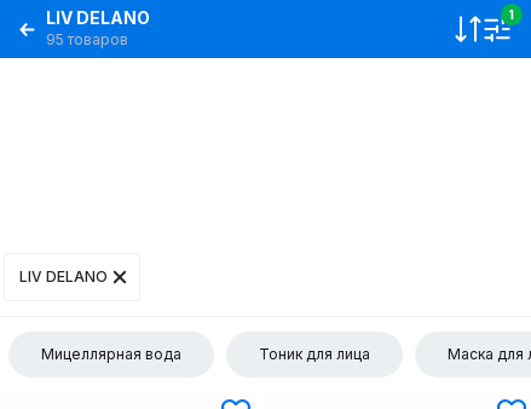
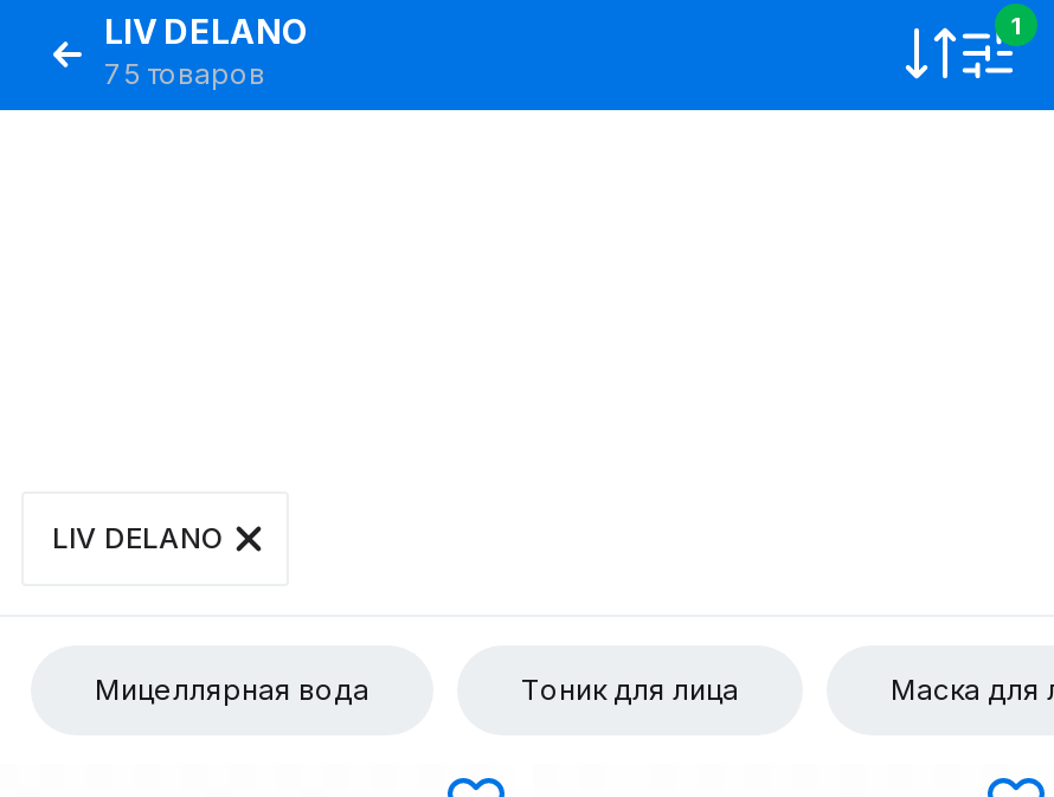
- 95 товаров
+ 75 товаров
